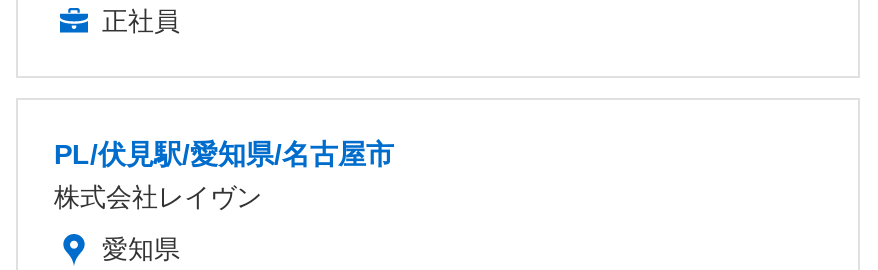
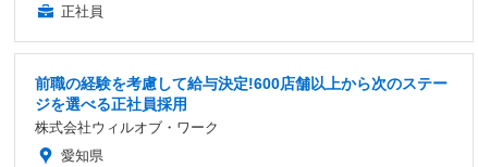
- PL/伏見駅/愛知県/名古屋市
- 株式会社レイヴン
+ 前職の経験を考慮して給与決定!600店舗以上から次のステー
+ ジを選べる正社員採用
+ 株式会社ウィルオブ・ワーク
